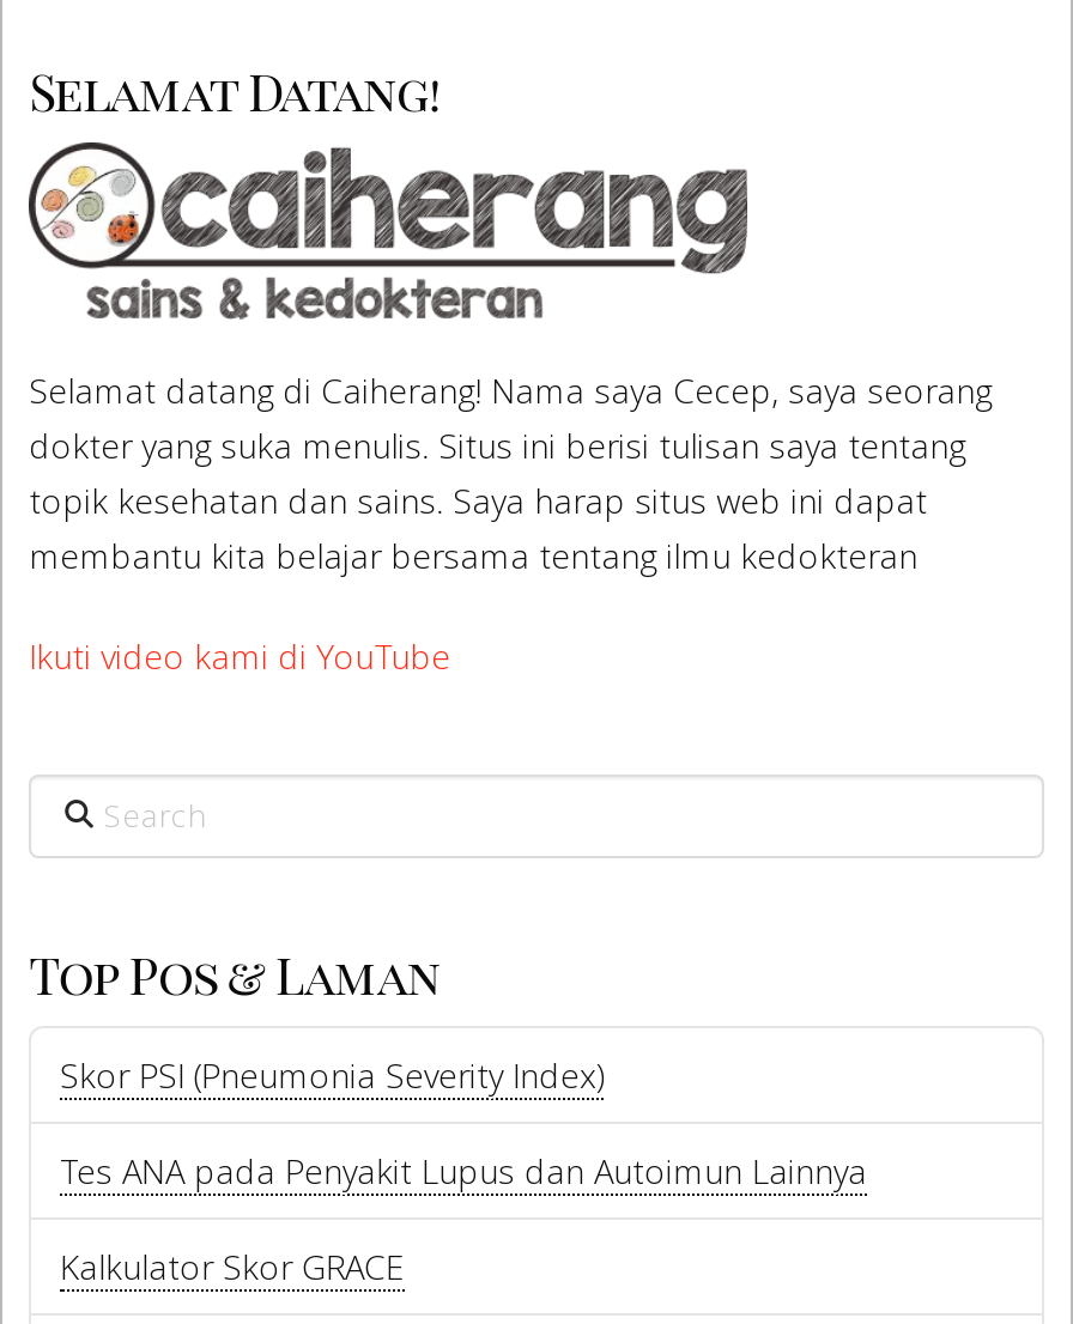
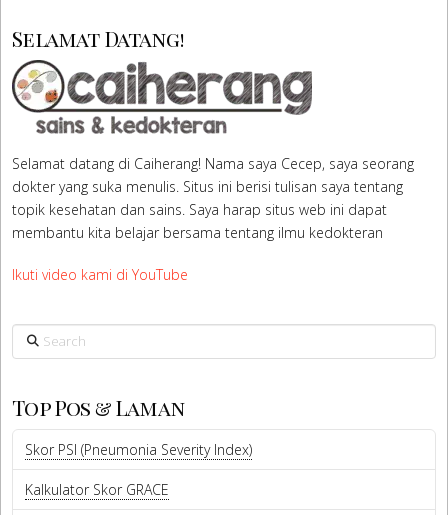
- Tes ANA pada Penyakit Lupus dan Autoimun Lainnya
